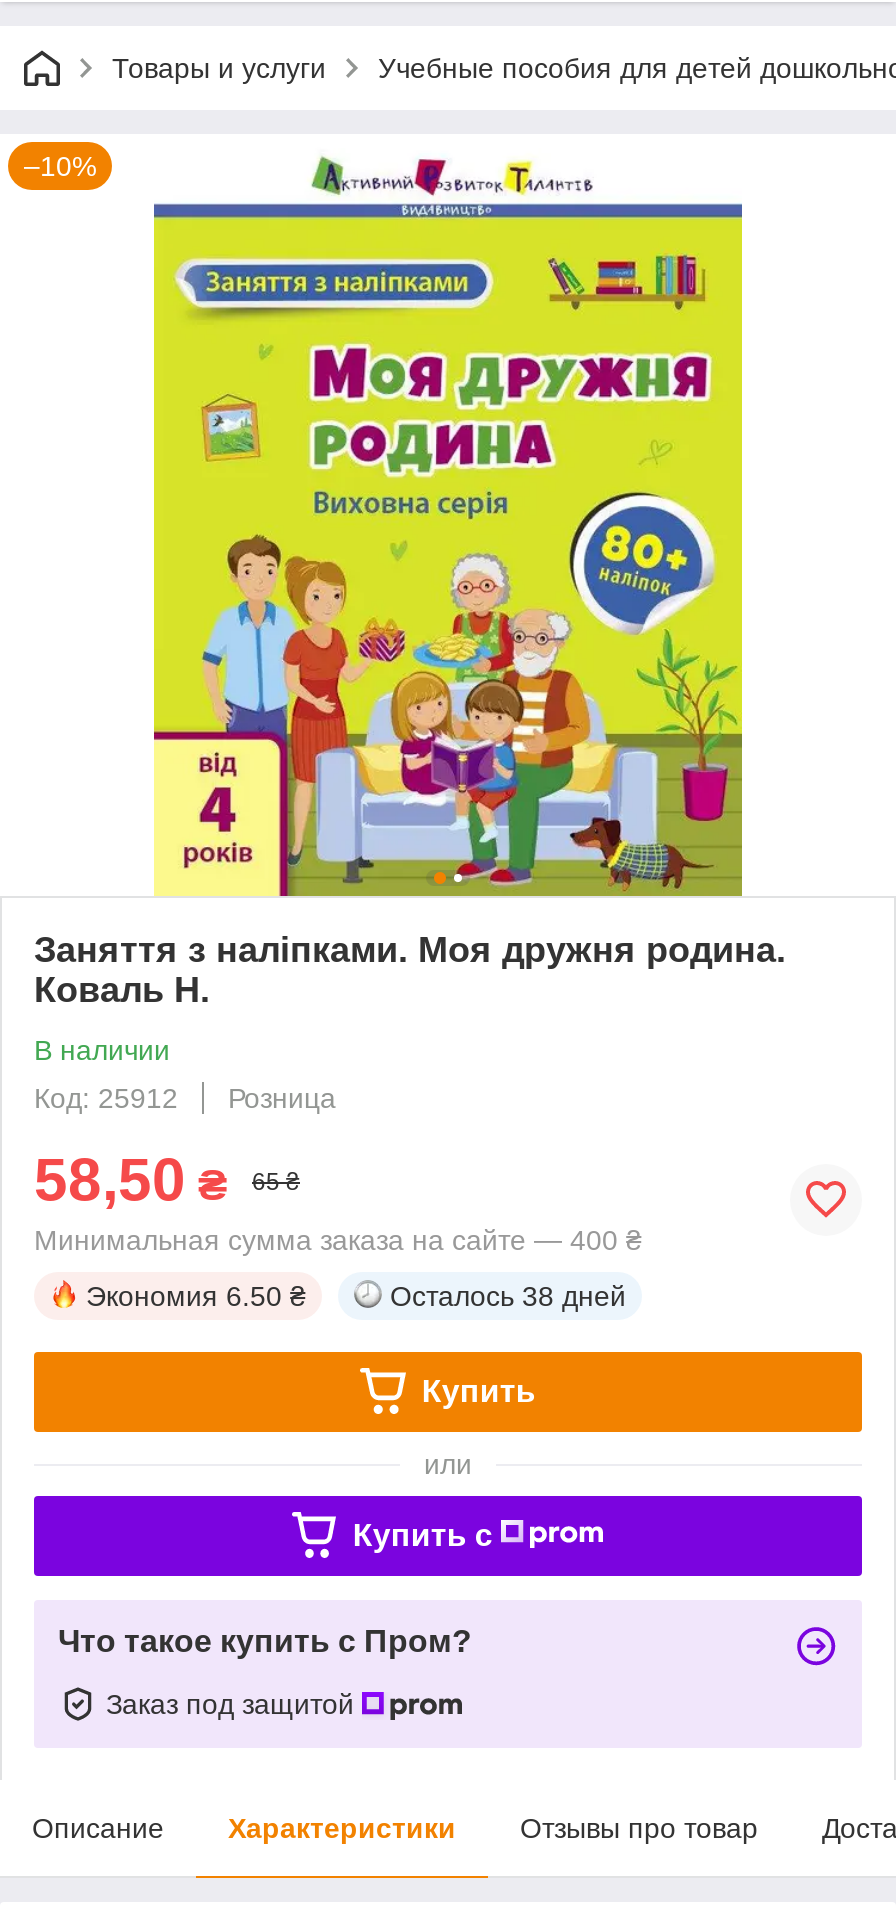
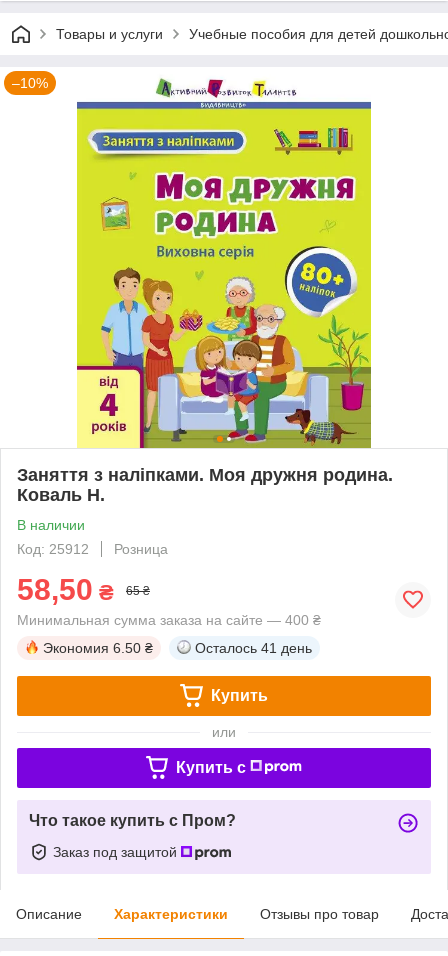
- Осталось 38 дней
+ Осталось 41 день
